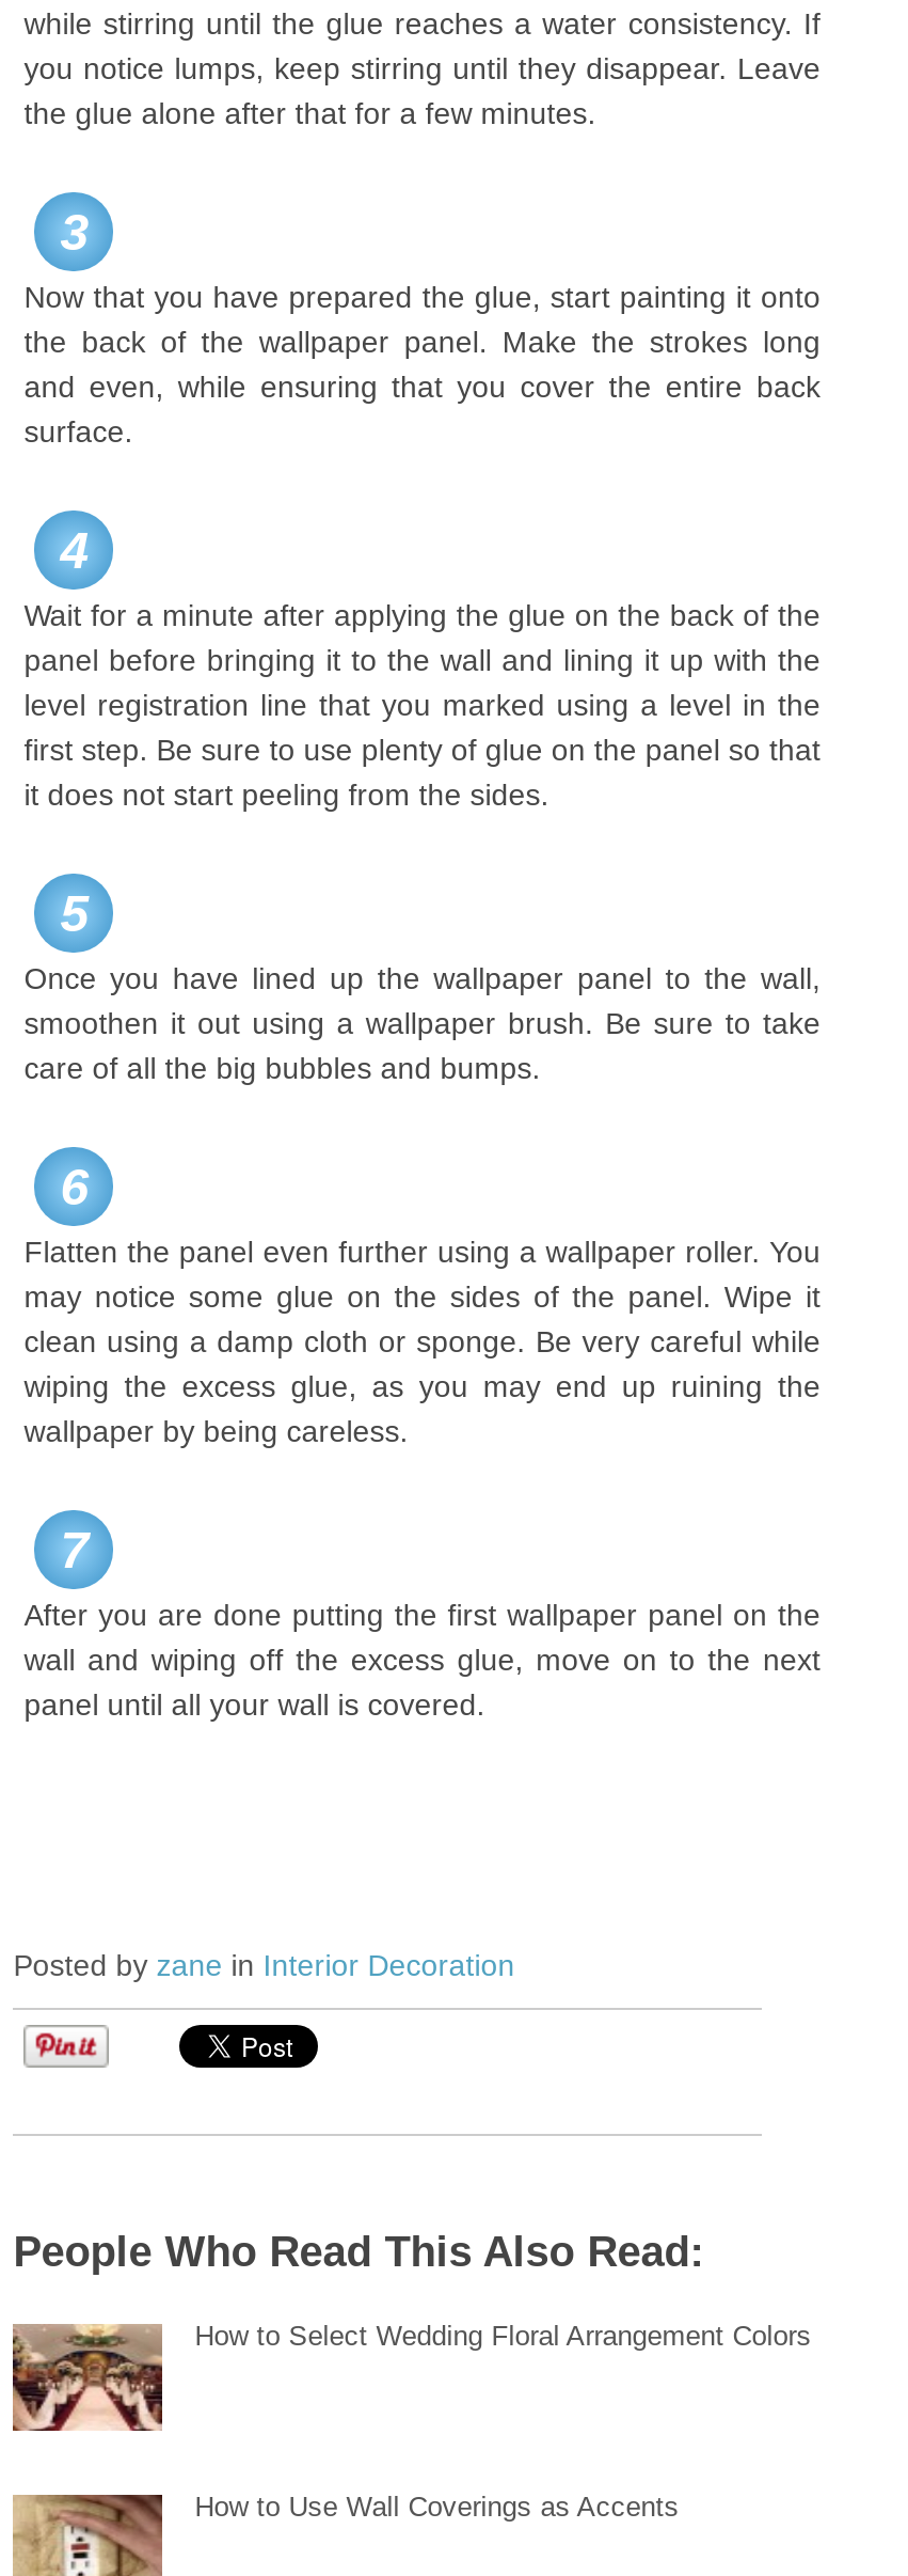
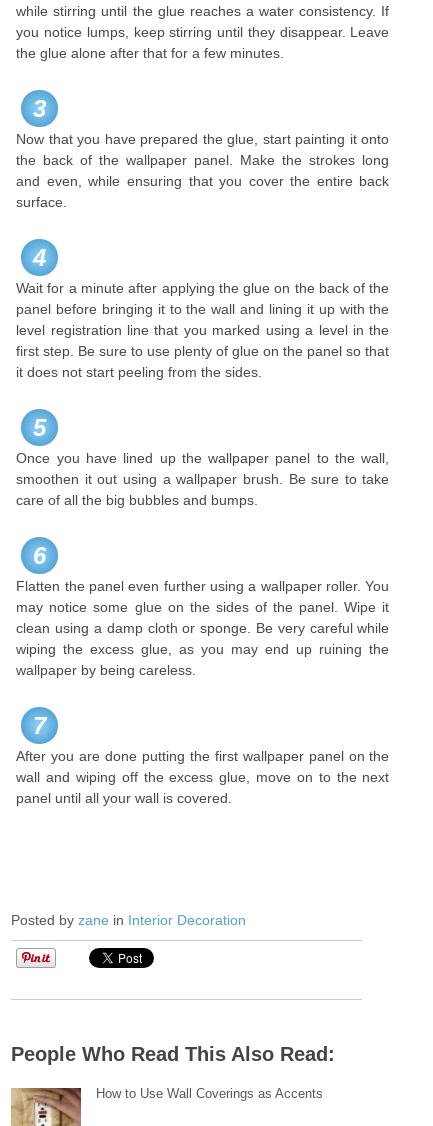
- [image]
- How to Select Wedding Floral Arrangement Colors
